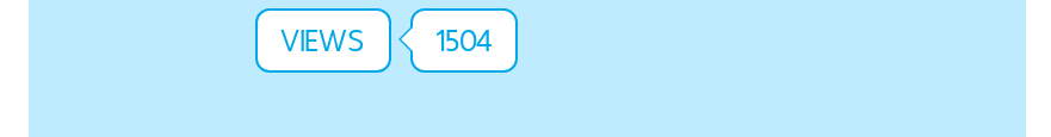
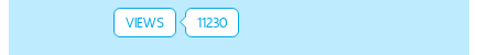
- VIEWS 1504
+ VIEWS 11230
